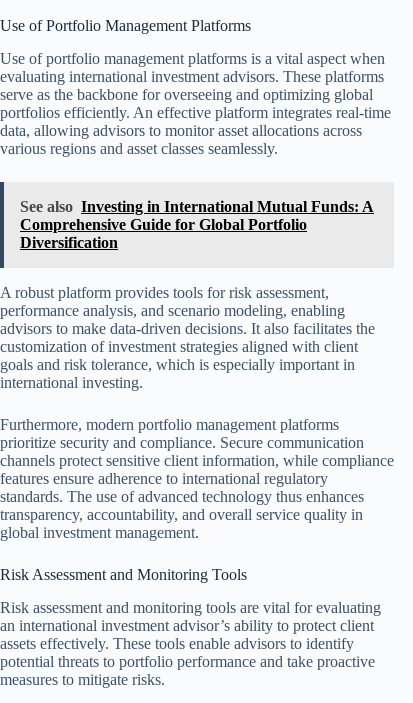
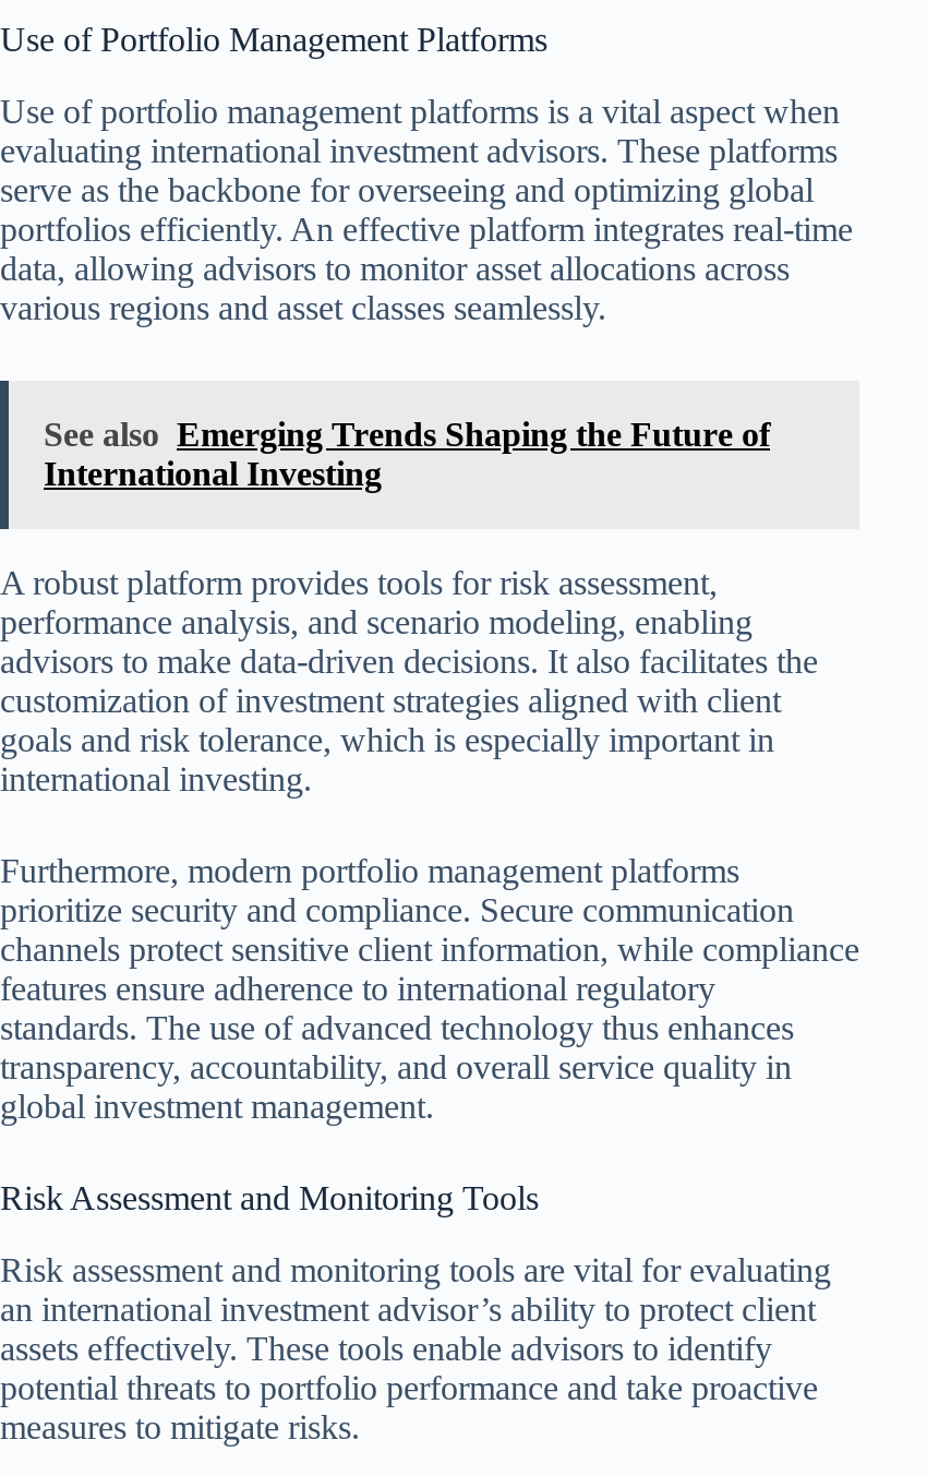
- See also Investing in International Mutual Funds: A
- Comprehensive Guide for Global Portfolio
- Diversification
+ See also Emerging Trends Shaping the Future of
+ International Investing
